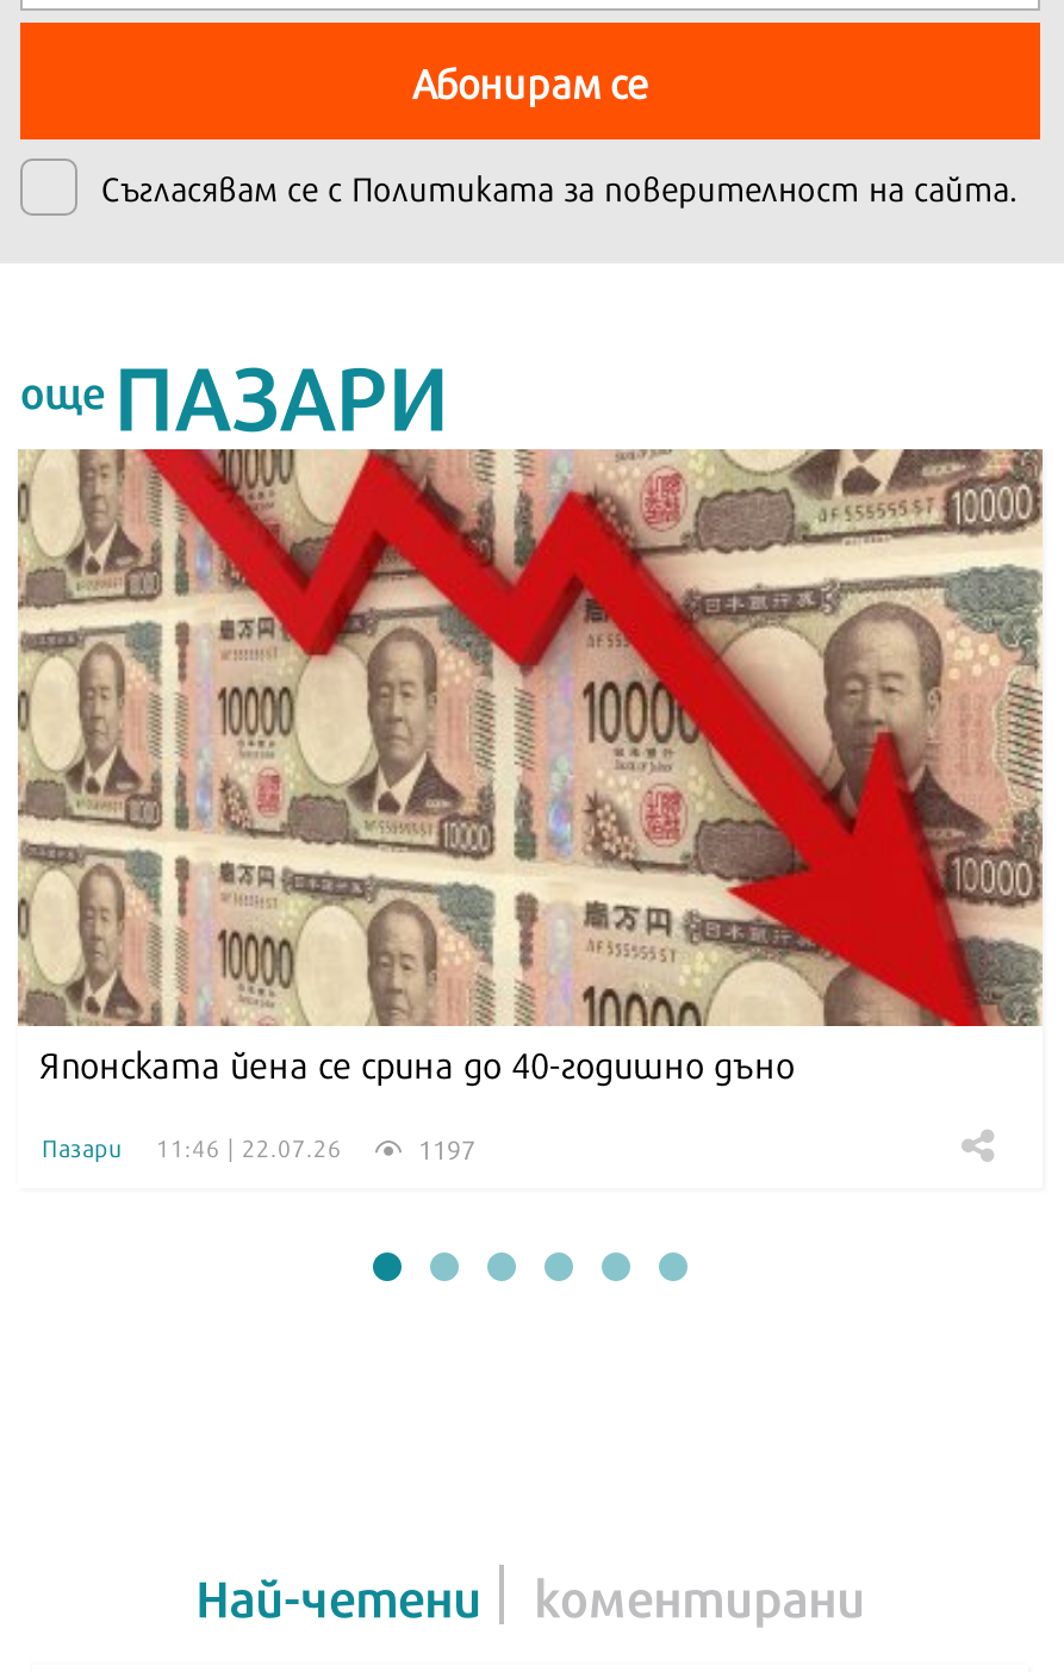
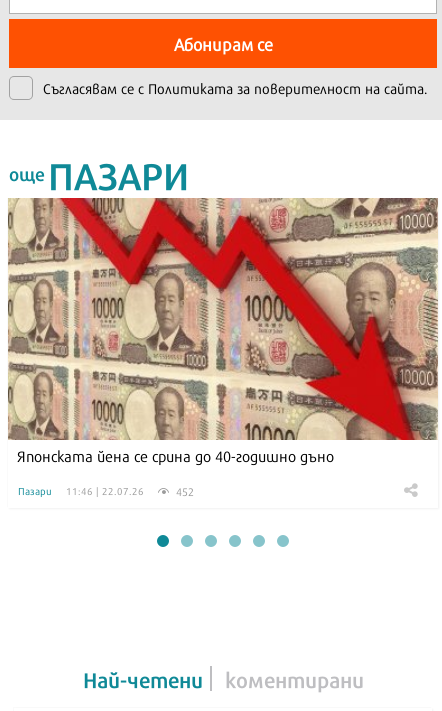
- 1197
+ 452
